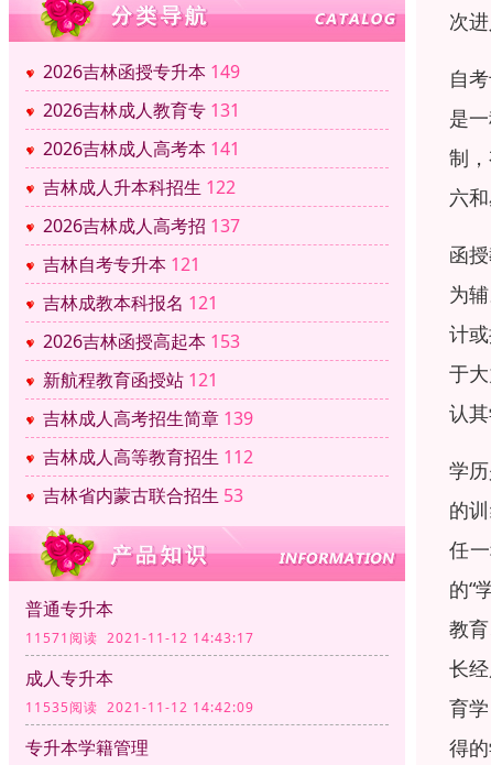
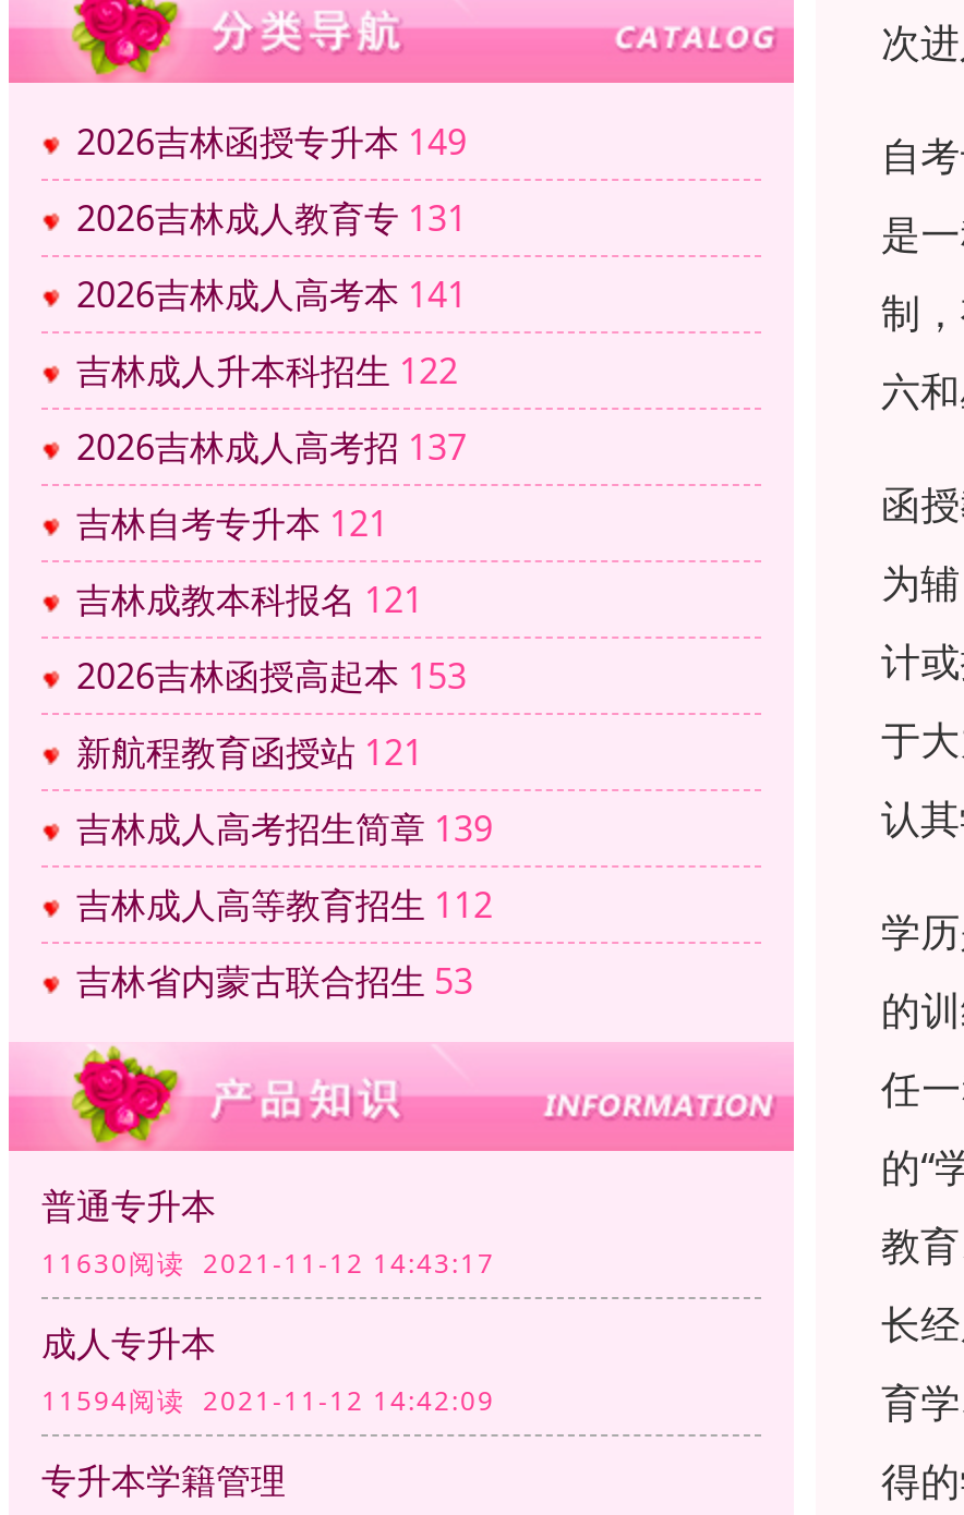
- 11571阅读 2021-11-12 14:43:17
+ 11630阅读 2021-11-12 14:43:17

- 11535阅读 2021-11-12 14:42:09
+ 11594阅读 2021-11-12 14:42:09
